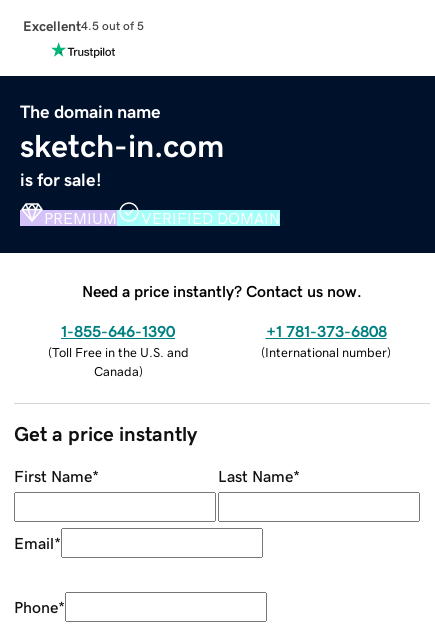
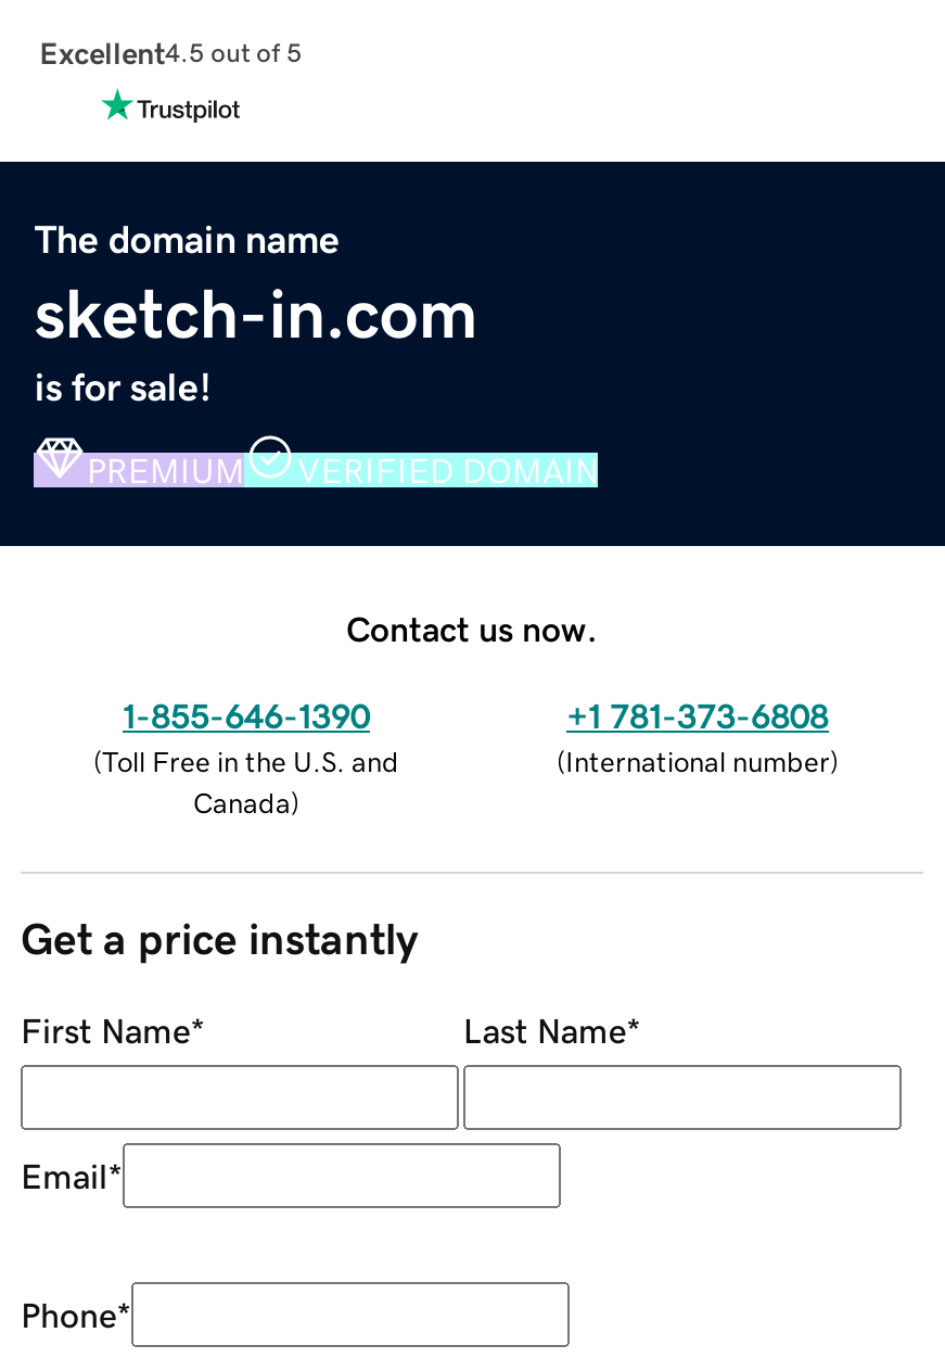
- Need a price instantly? Contact us now.
+ Contact us now.
